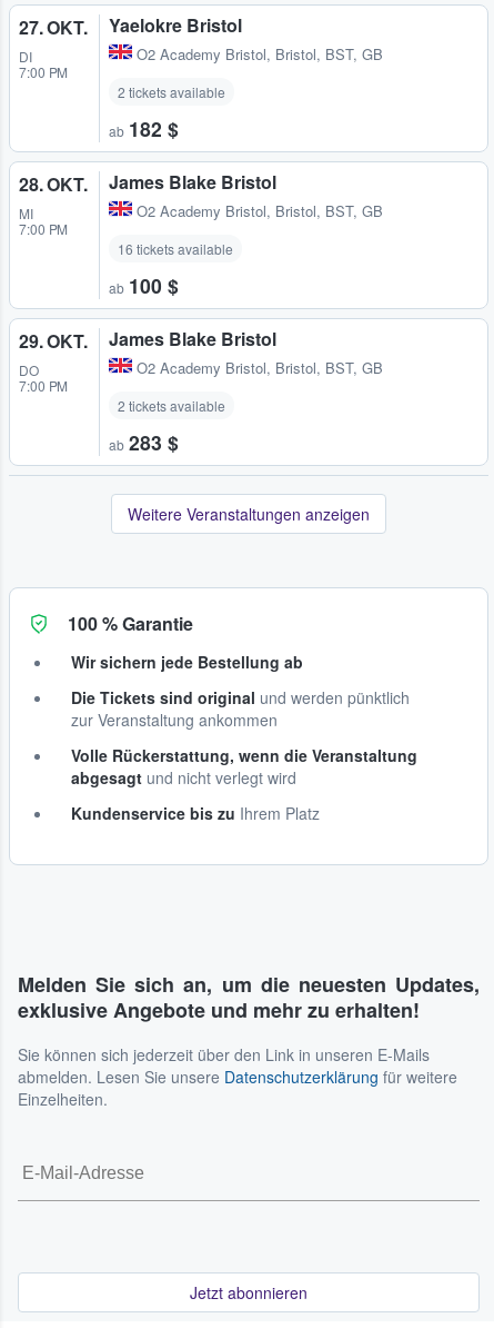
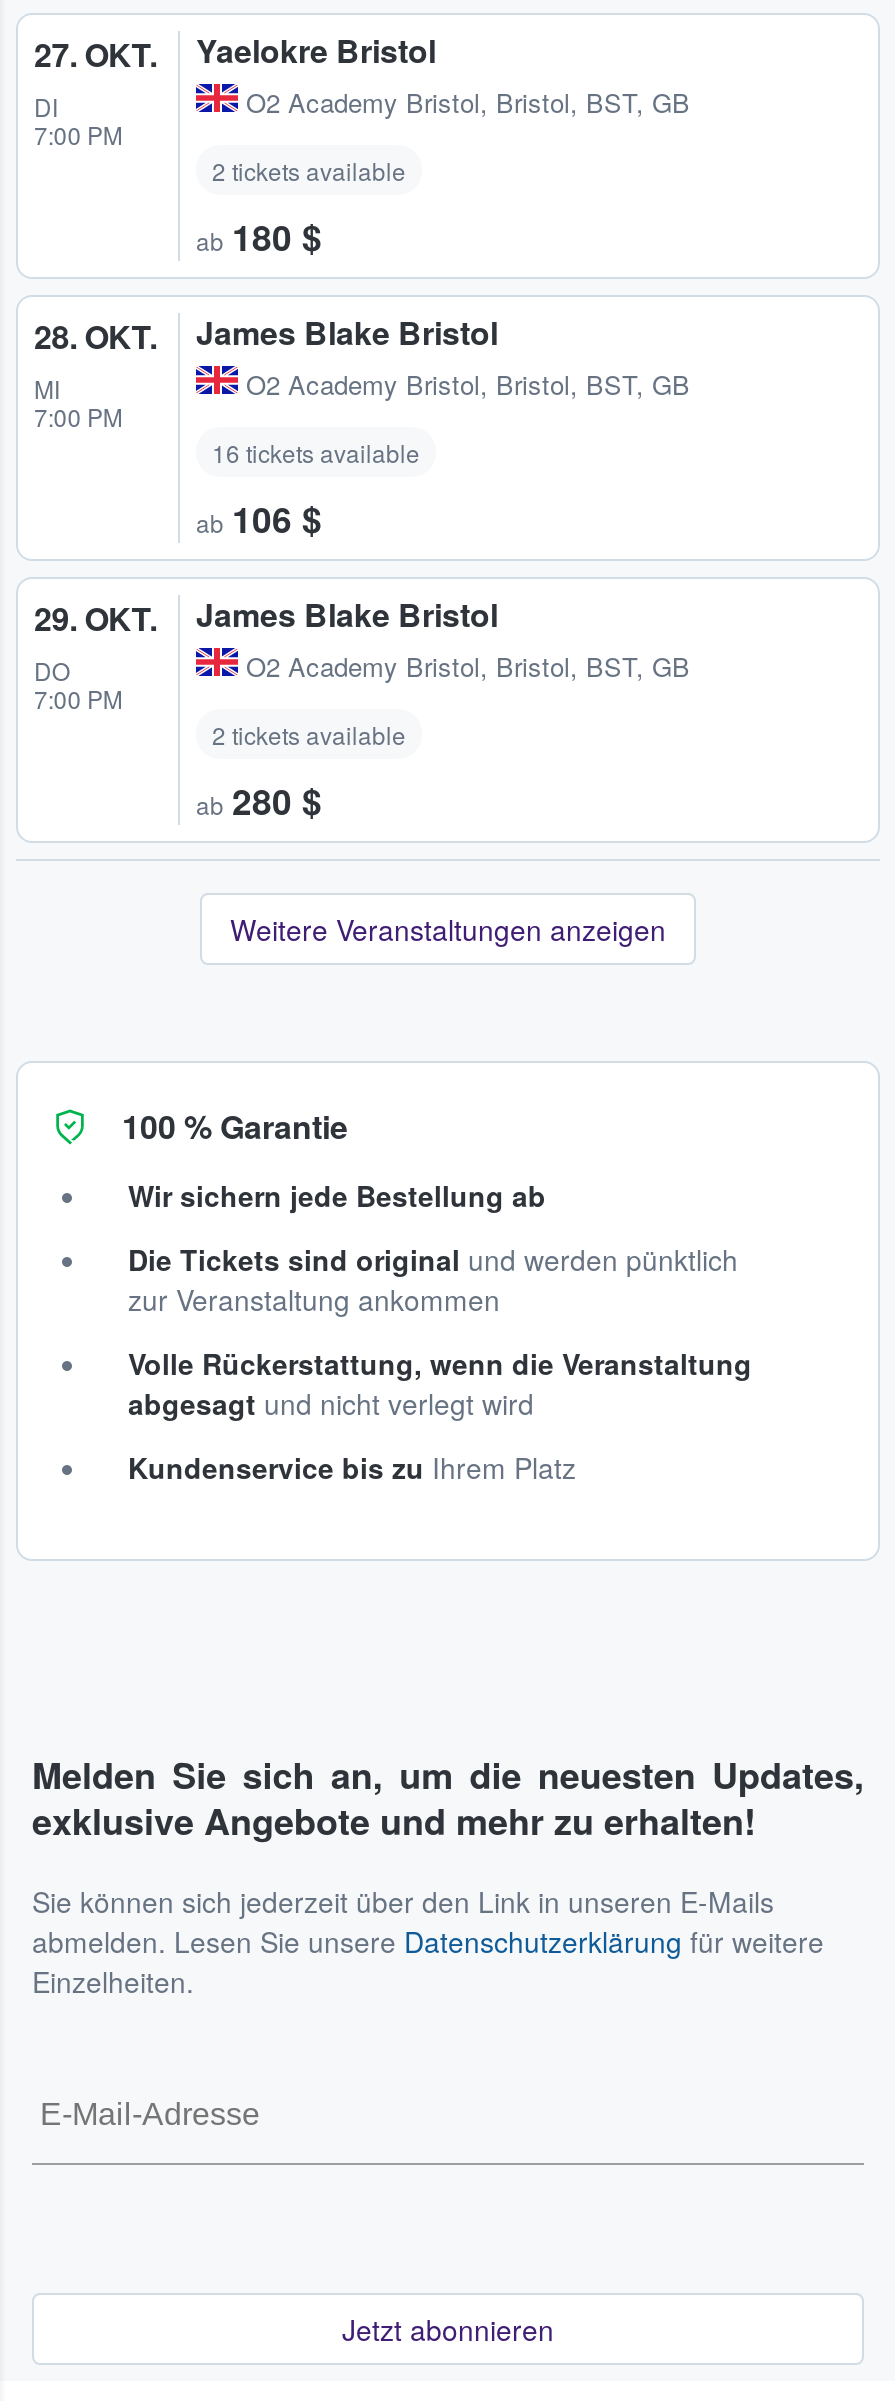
- ab 182 $
+ ab 180 $

- ab 100 $
+ ab 106 $

- ab 283 $
+ ab 280 $
